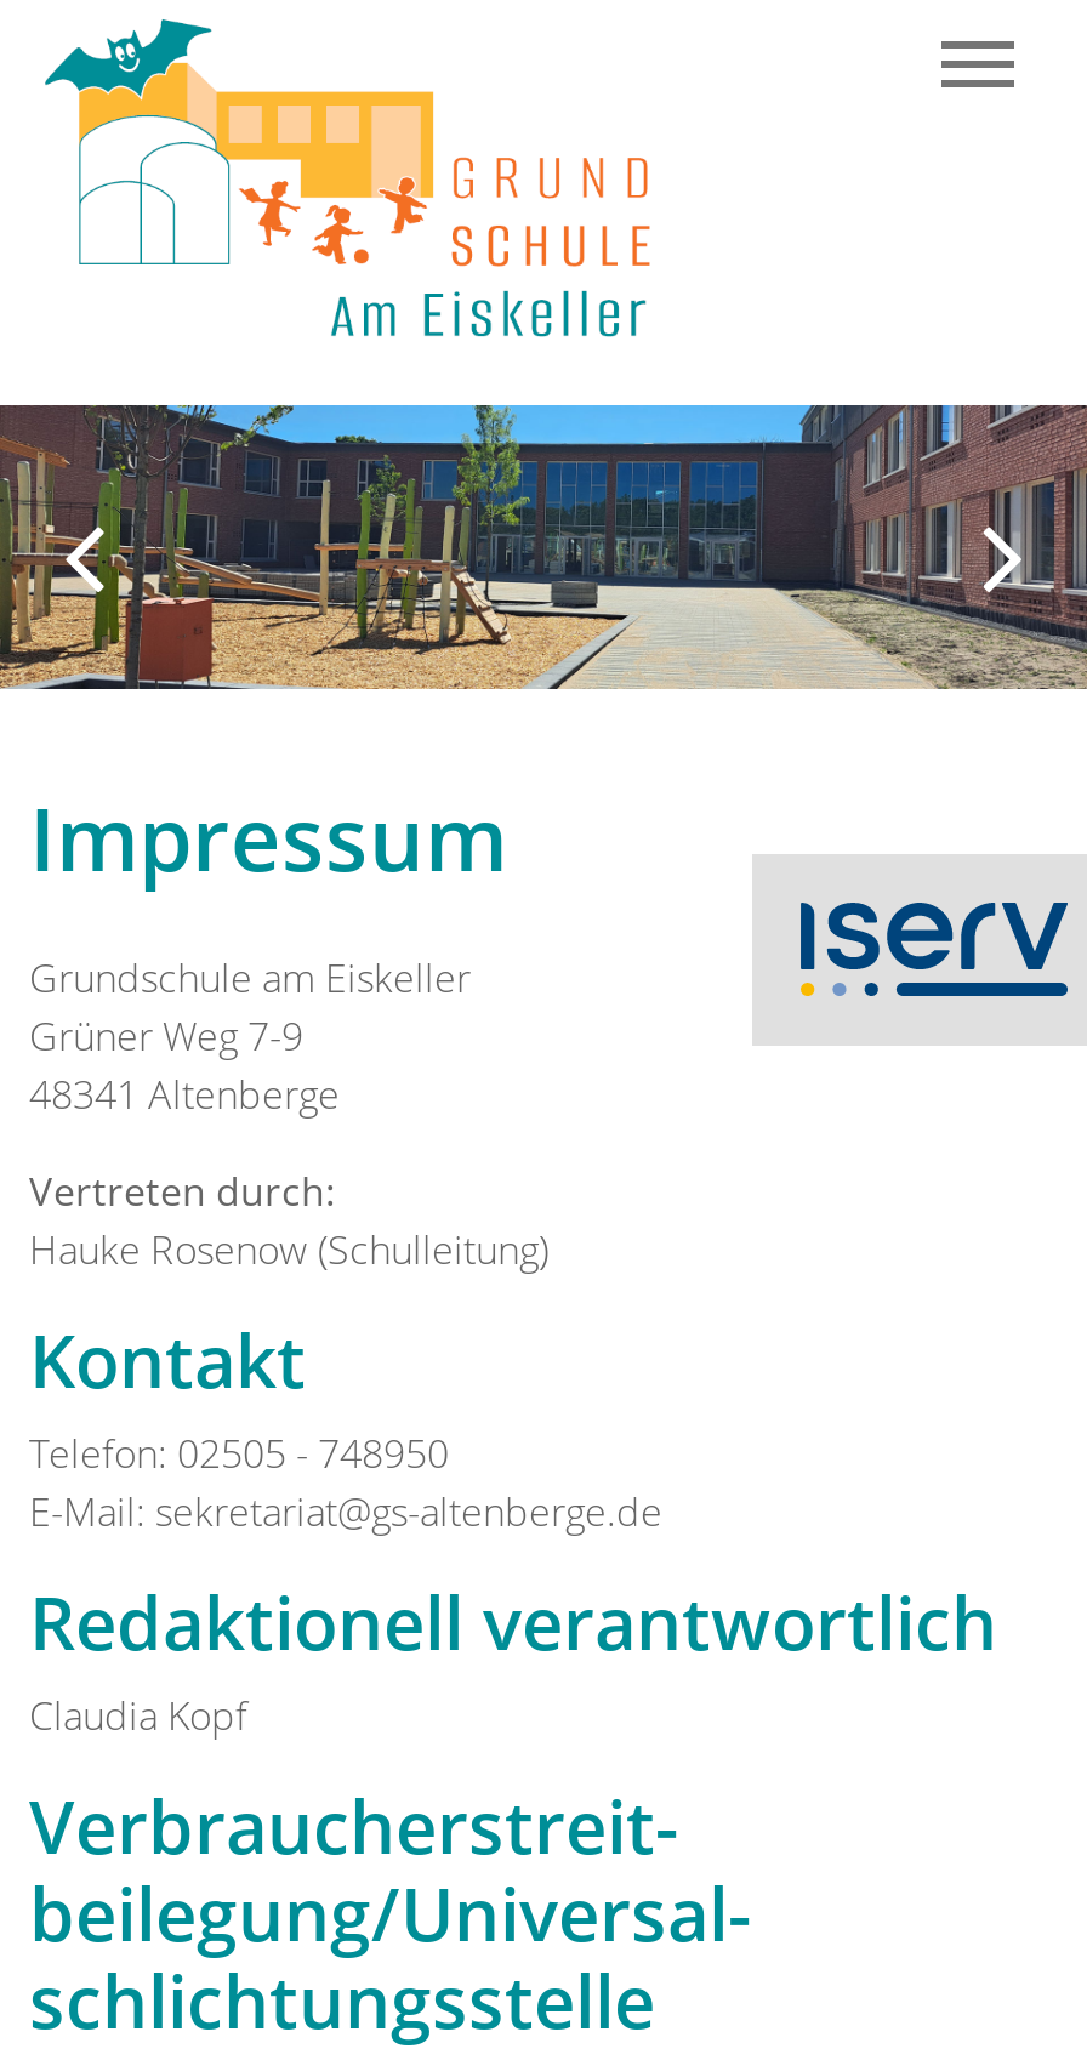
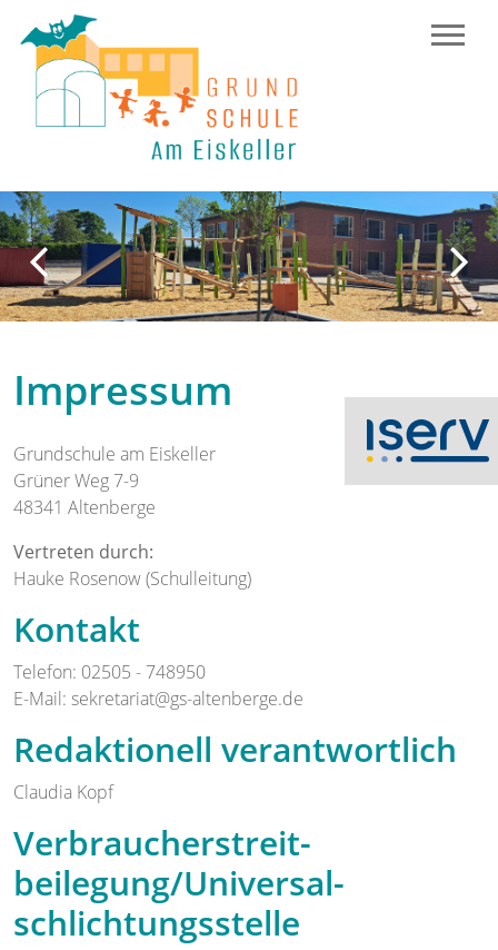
- [image]
+ [image]
